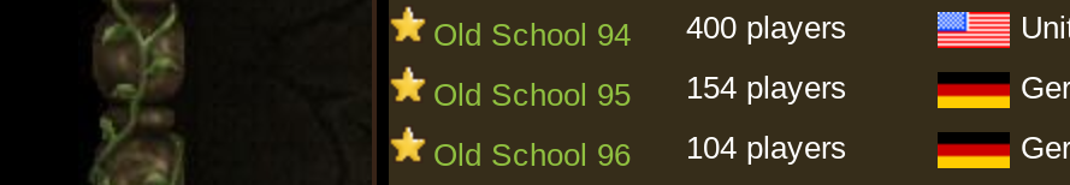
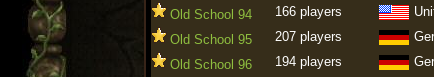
- Old School 94 400 players
+ Old School 94 166 players

- Old School 95 154 players
+ Old School 95 207 players

- Old School 96 104 players
+ Old School 96 194 players
